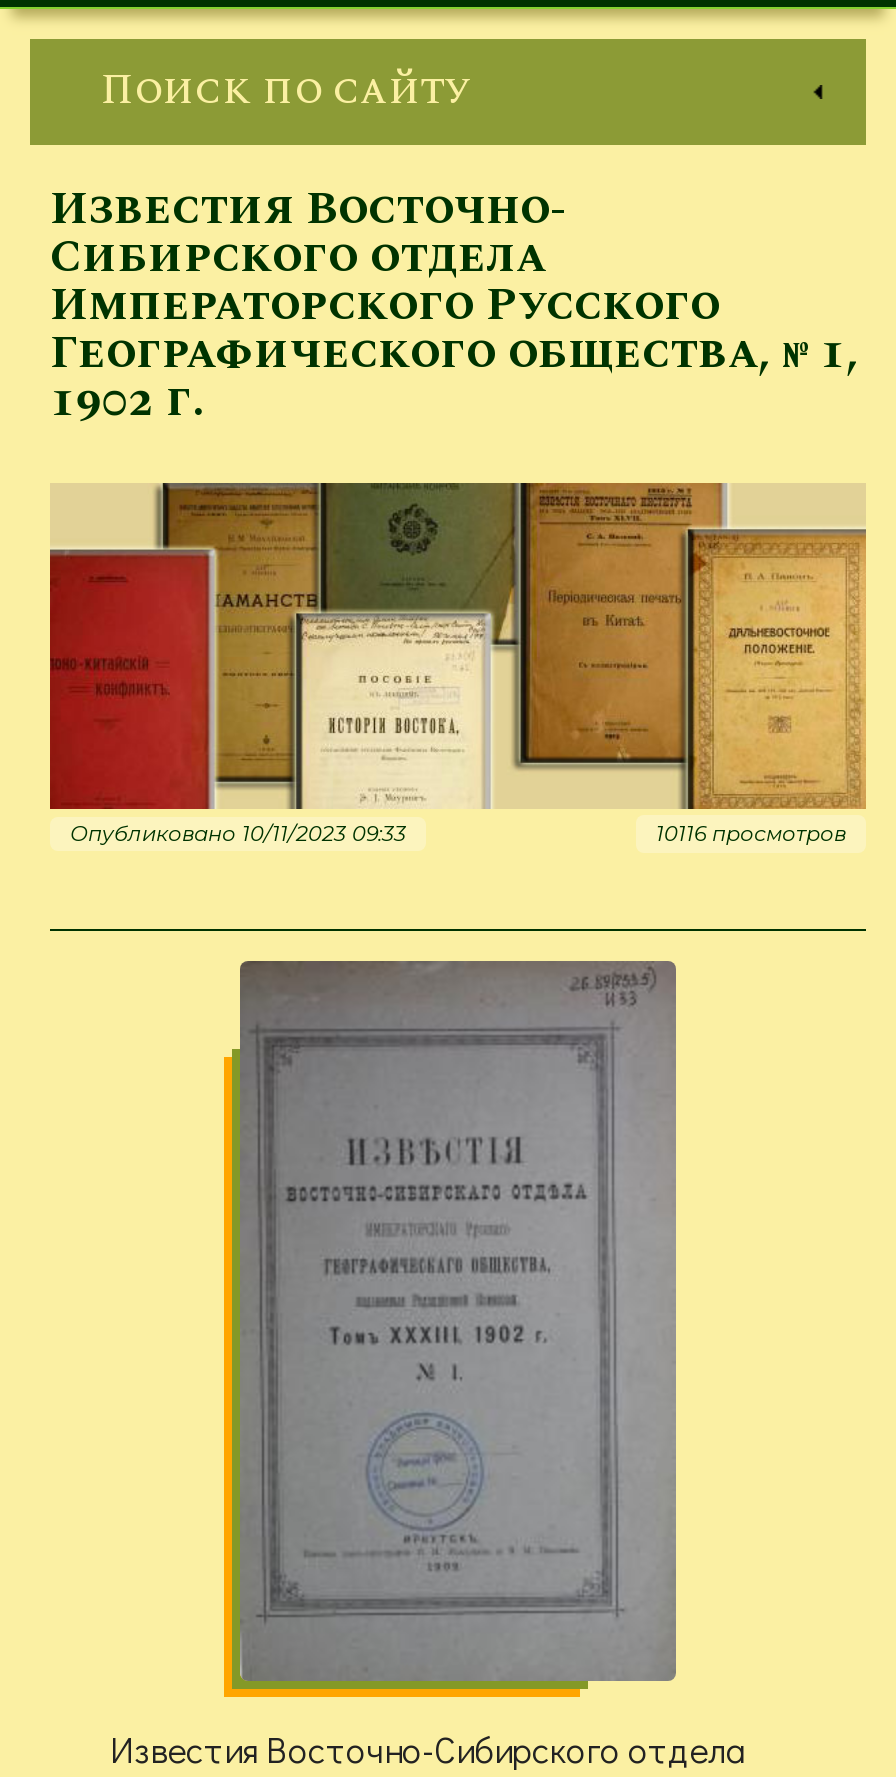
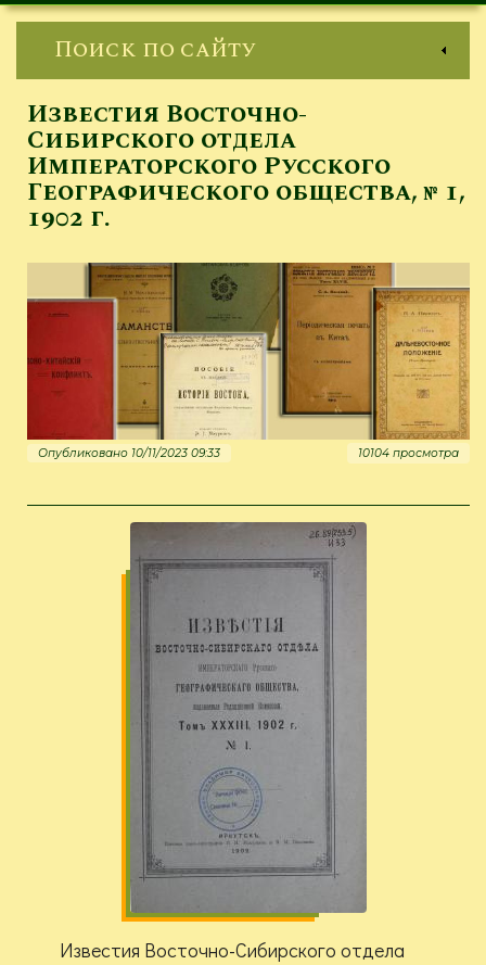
- 10116 просмотров
+ 10104 просмотра
